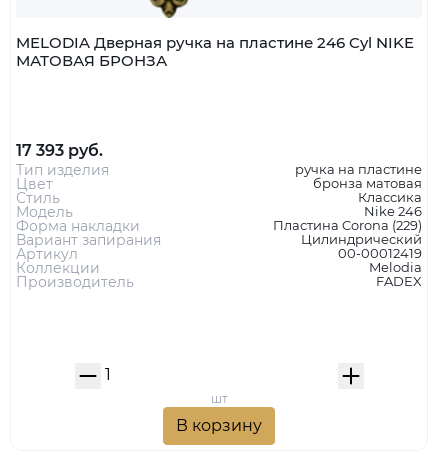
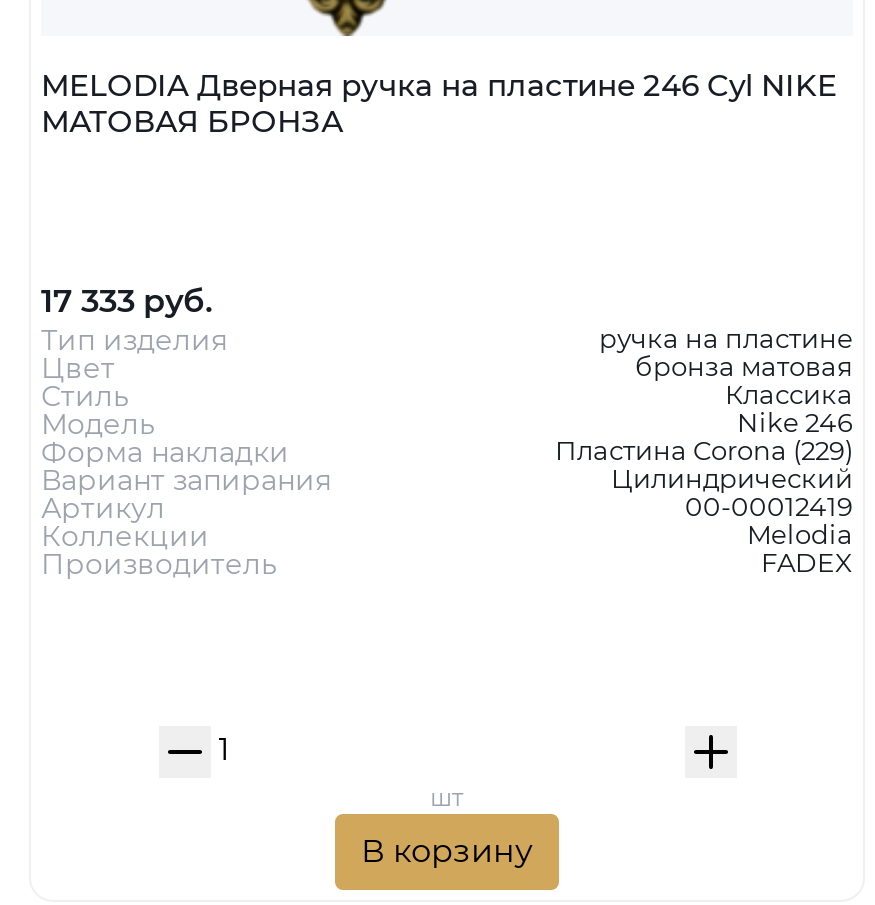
- 17 393 руб.
+ 17 333 руб.
